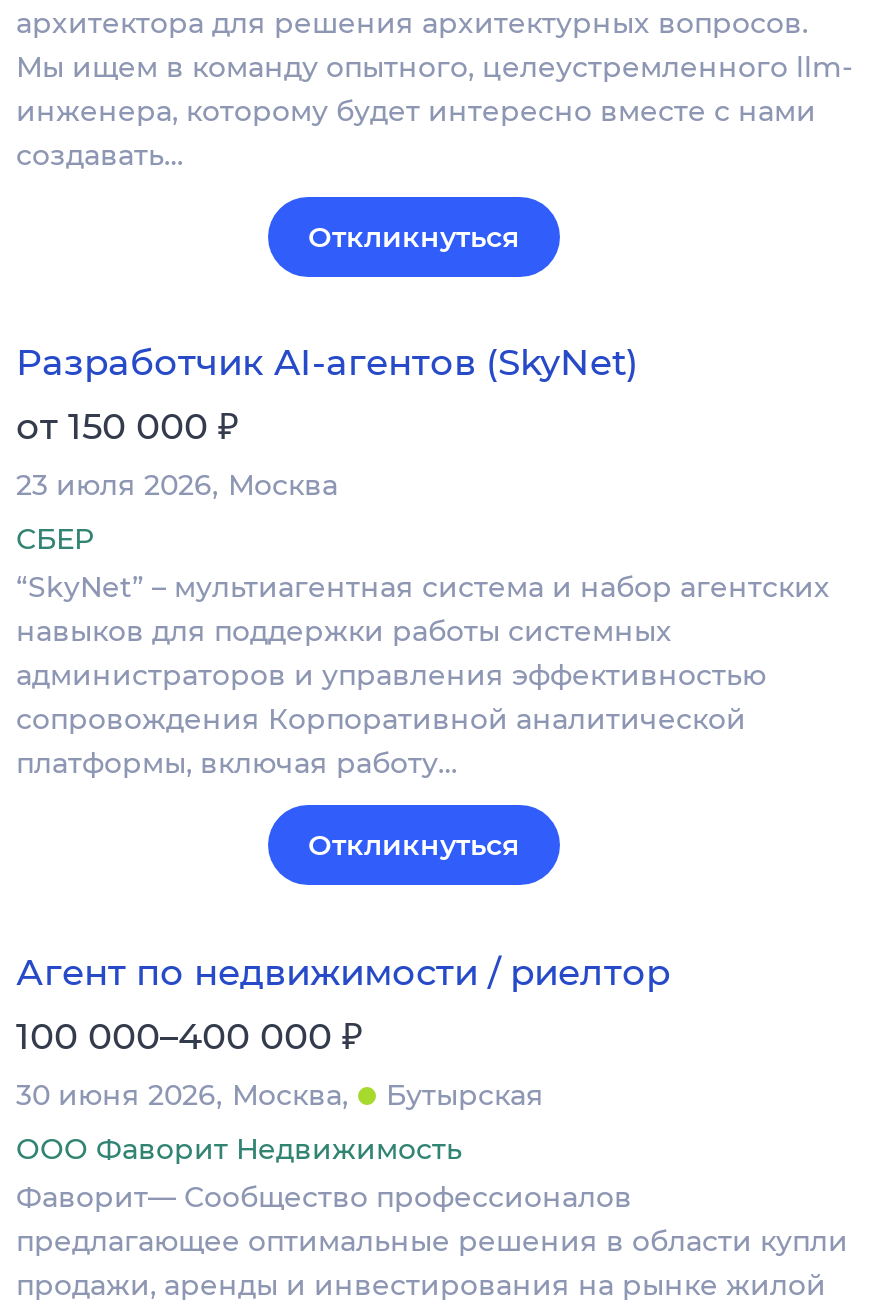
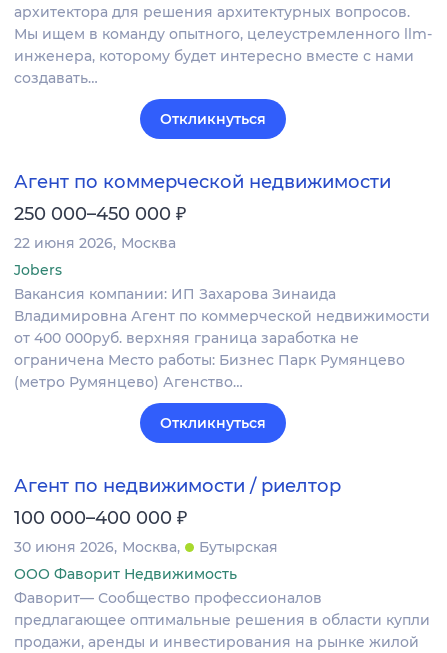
- Разработчик AI-агентов (SkyNet)
- от 150 000 ₽
- 23 июля 2026 Москва
+ Агент по коммерческой недвижимости
+ 250 000–450 000 ₽
+ 22 июня 2026 Москва

- СБЕР
- “SkyNet” – мультиагентная система и набор агентских
- навыков для поддержки работы системных
- администраторов и управления эффективностью
- сопровождения Корпоративной аналитической
- платформы, включая работу…
+ Jobers
+ Вакансия компании: ИП Захарова Зинаида
+ Владимировна Агент по коммерческой недвижимости
+ от 400 000руб. верхняя граница заработка не
+ ограничена Место работы: Бизнес Парк Румянцево
+ (метро Румянцево) Агенство…
